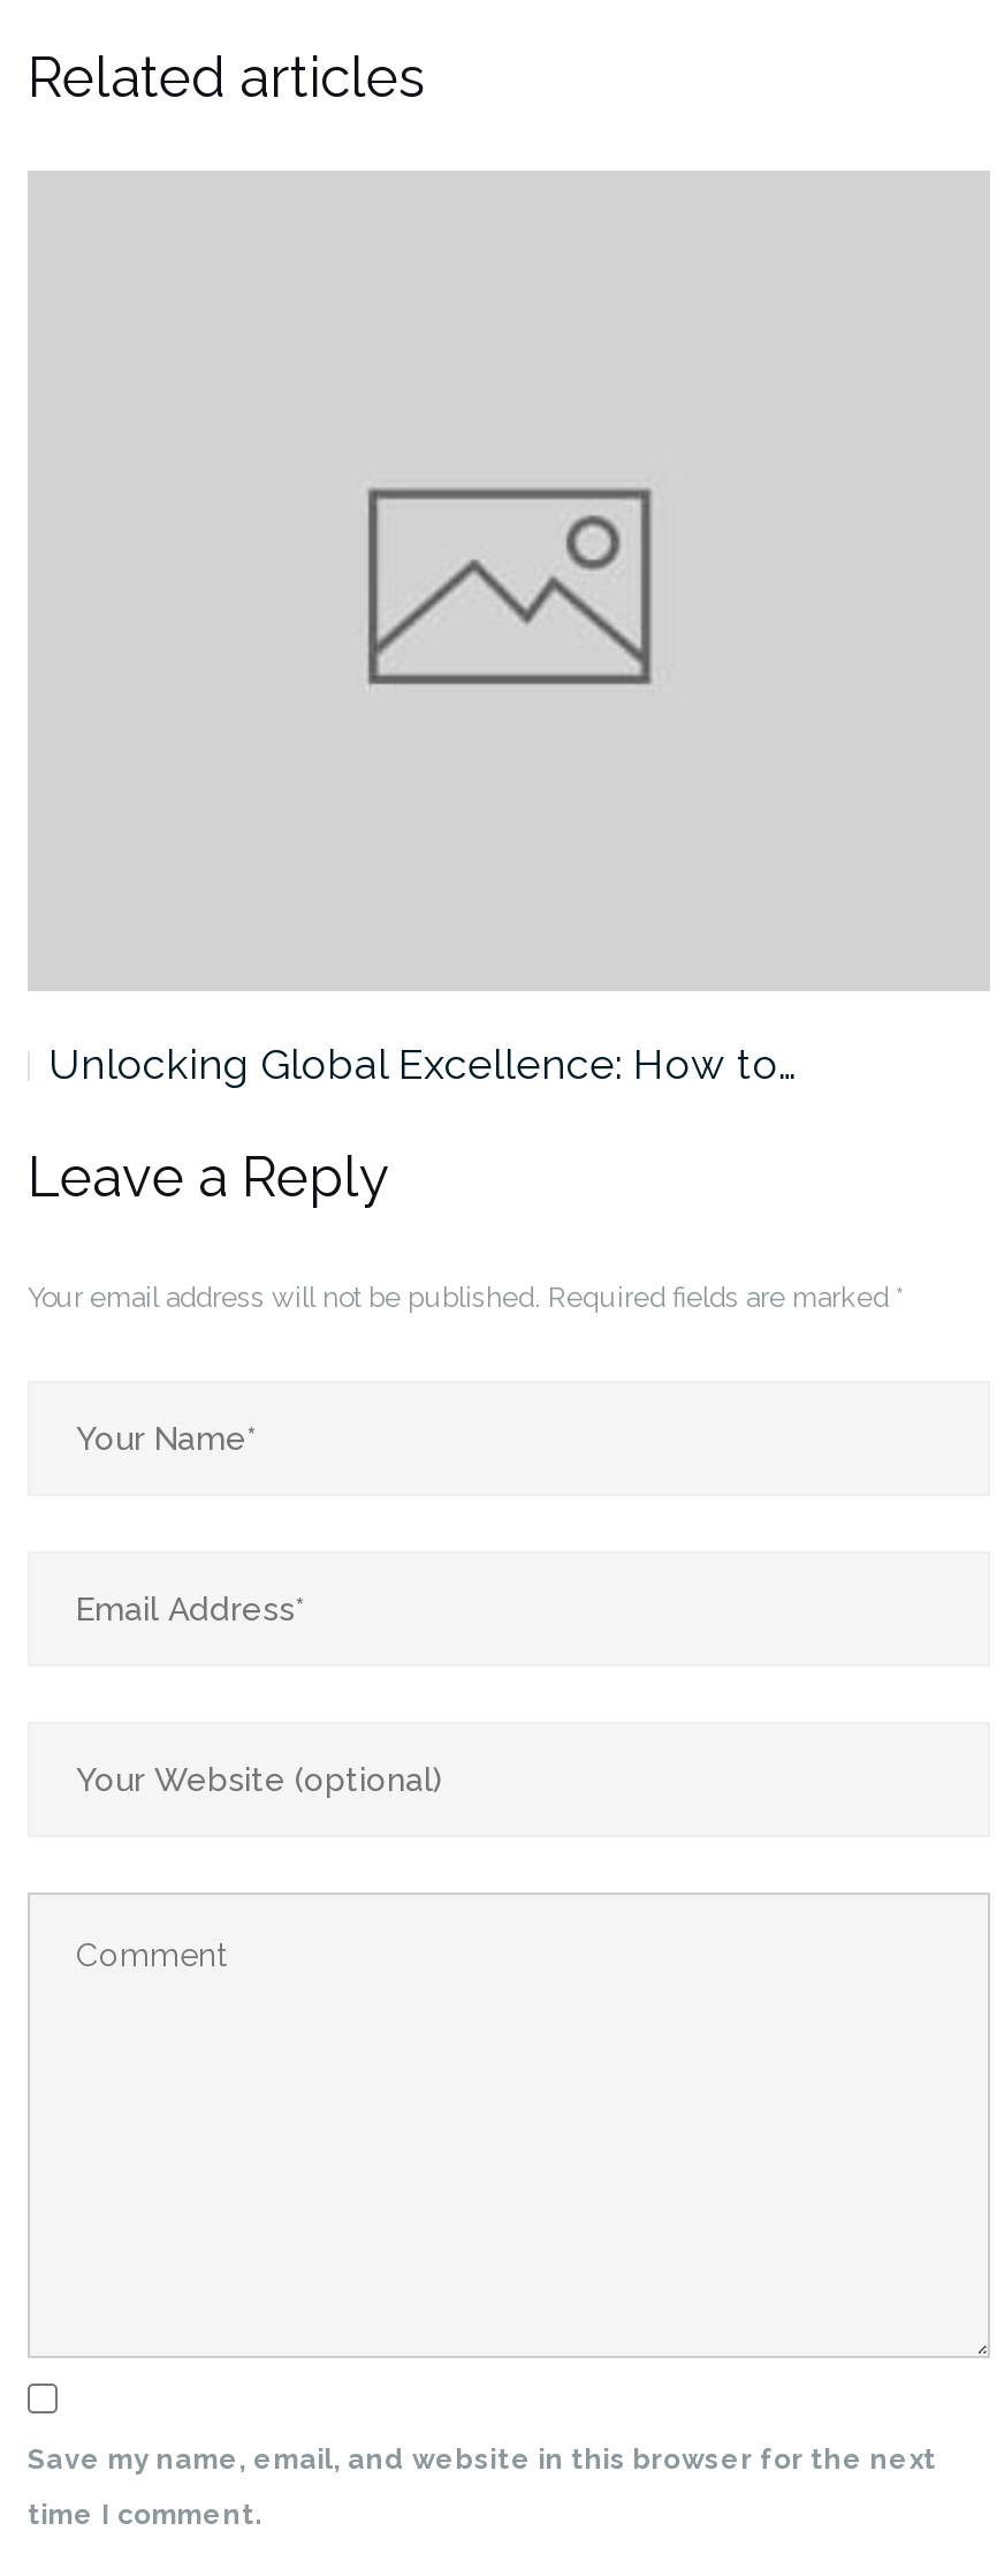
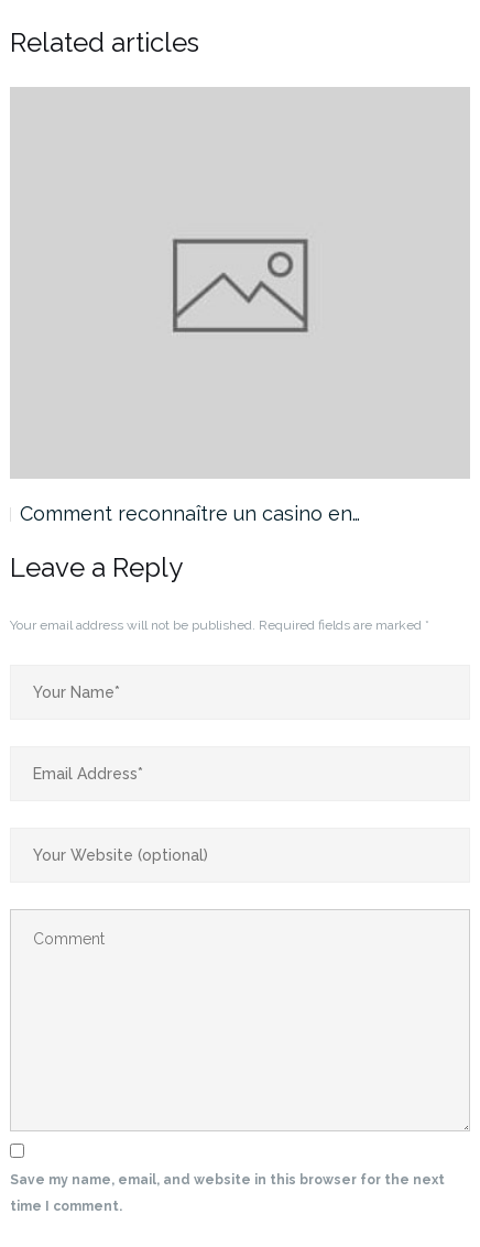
- Unlocking Global Excellence: How to…
+ Comment reconnaître un casino en…
